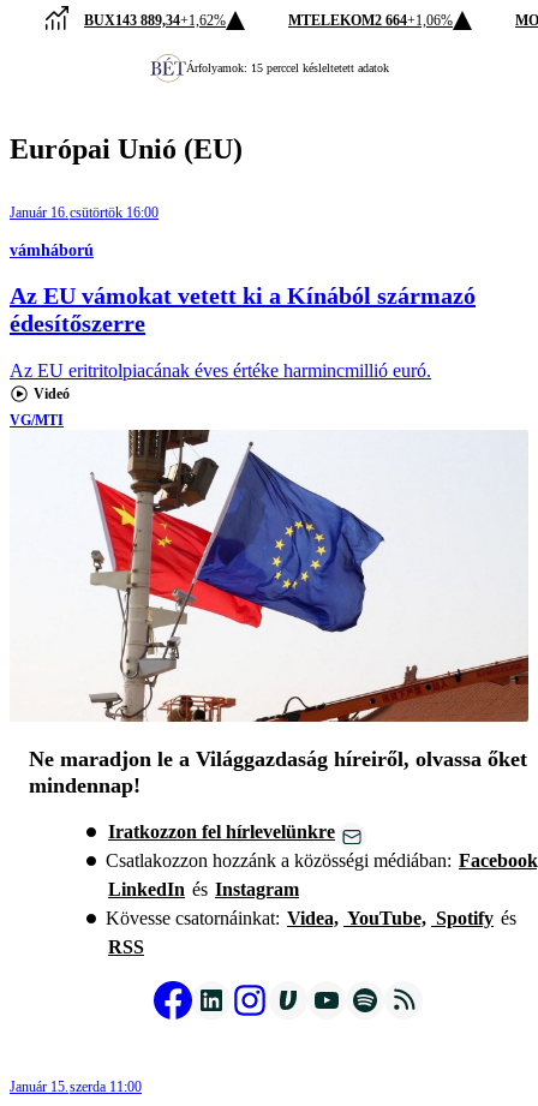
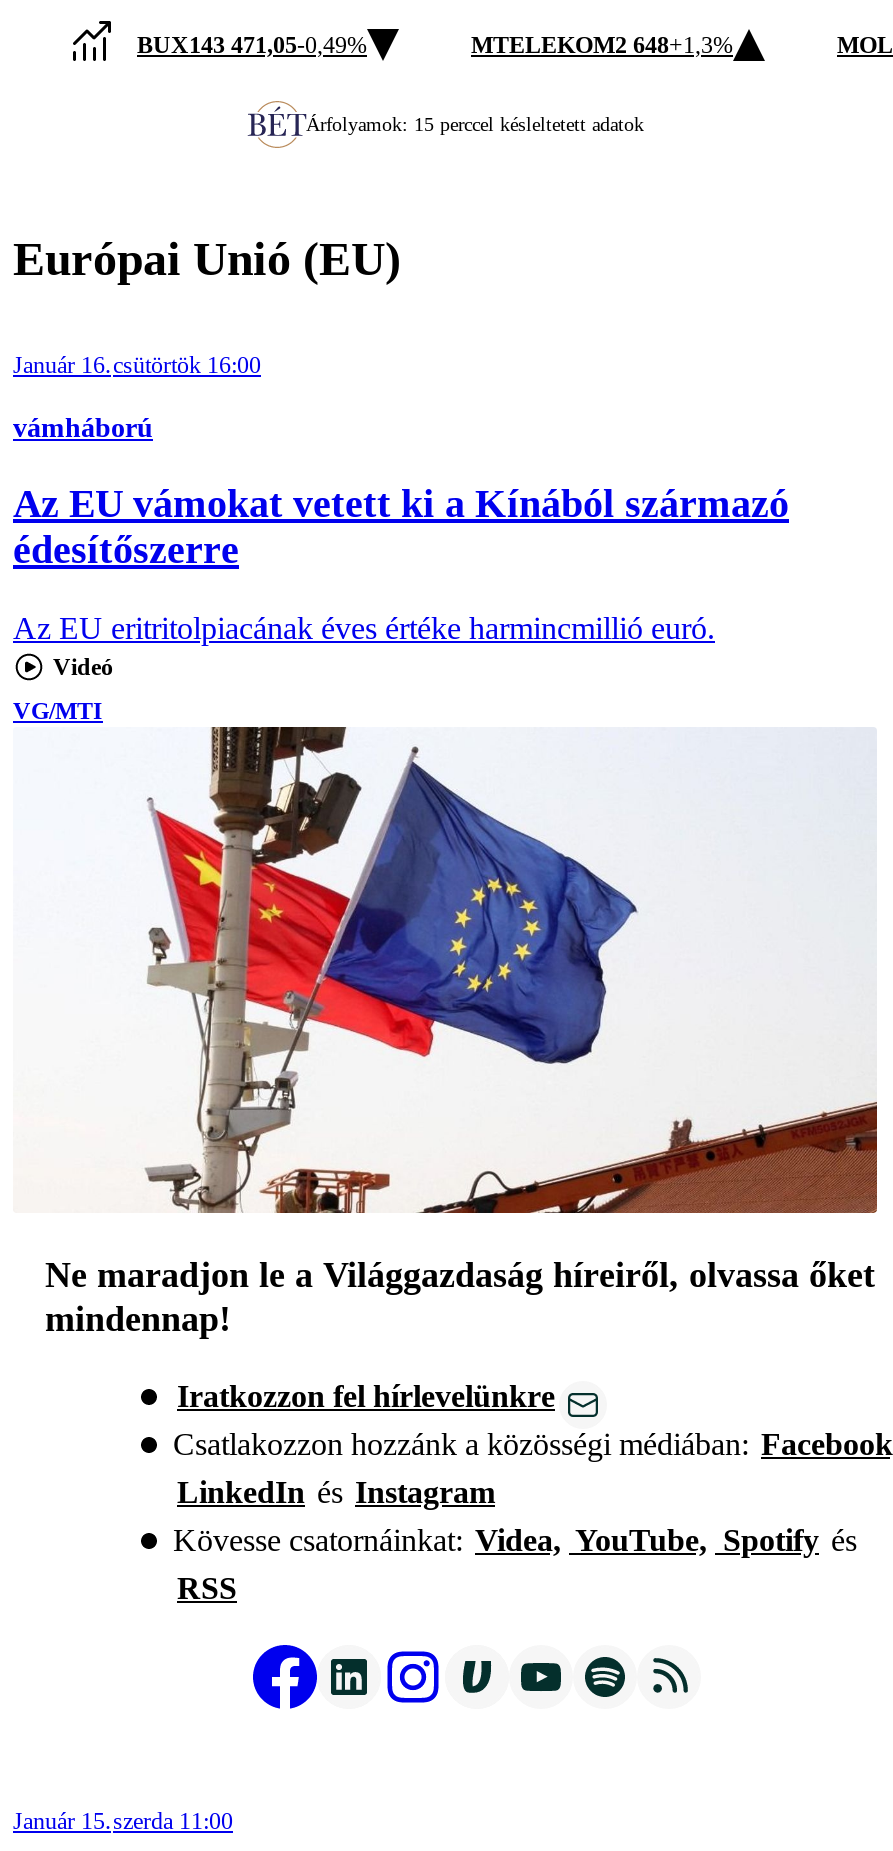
- BUX143 889,34+1,62%
+ BUX143 471,05-0,49%

- MTELEKOM2 664+1,06%
+ MTELEKOM2 648+1,3%
